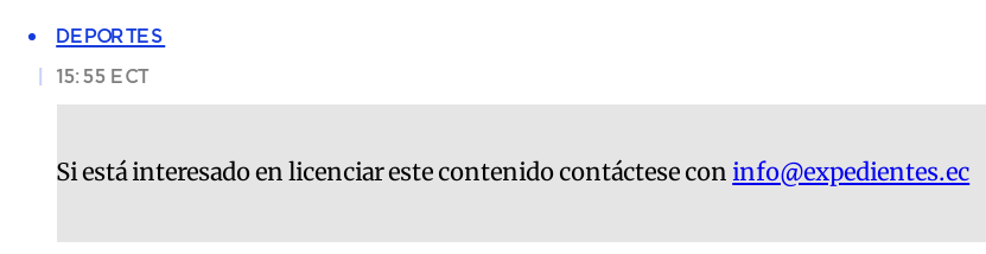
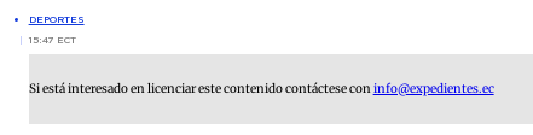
- 15:55 ECT
+ 15:47 ECT
